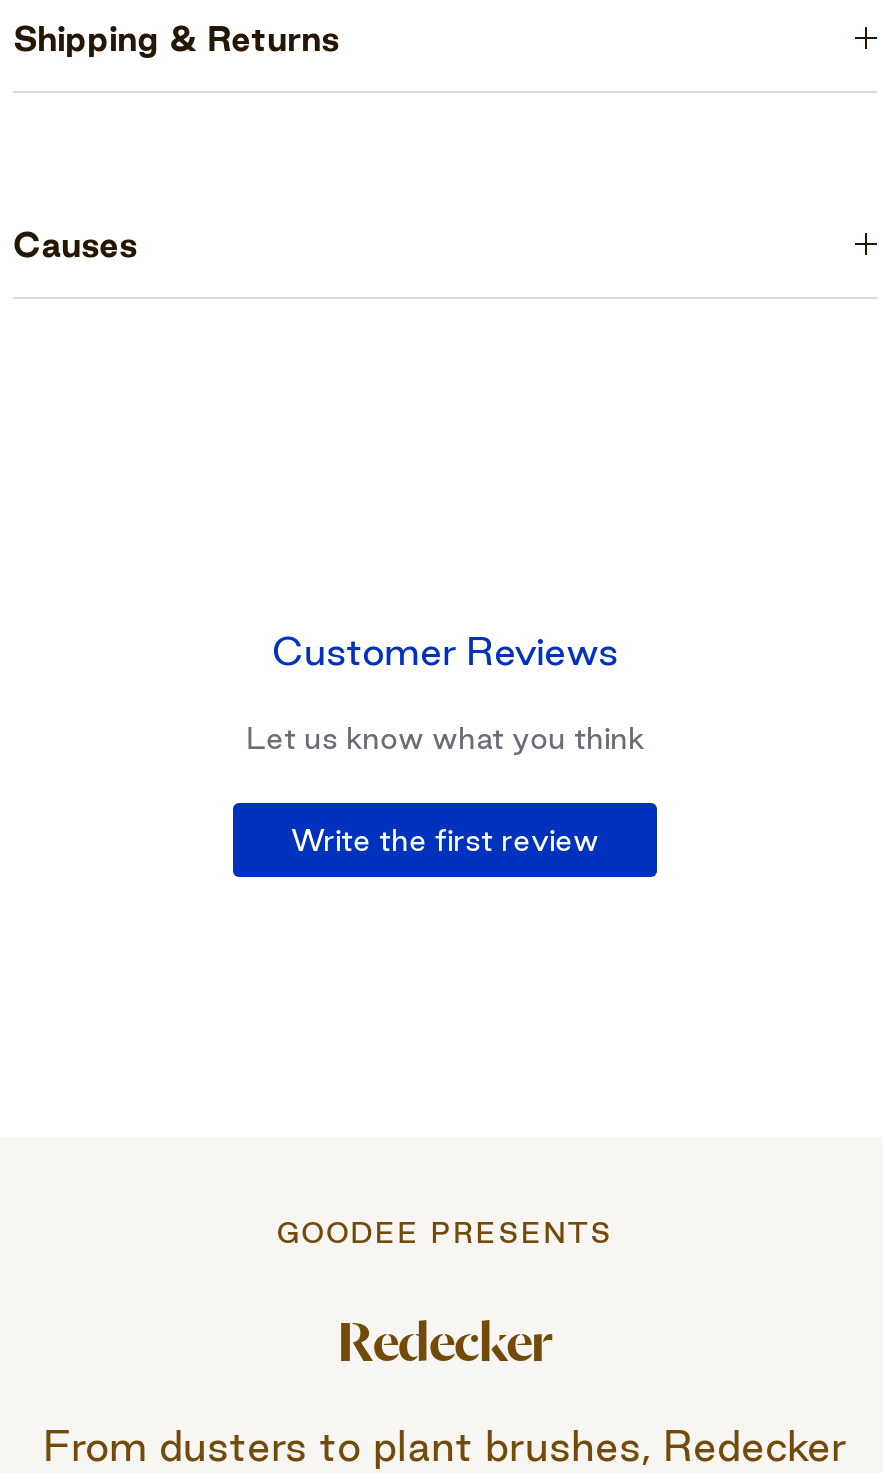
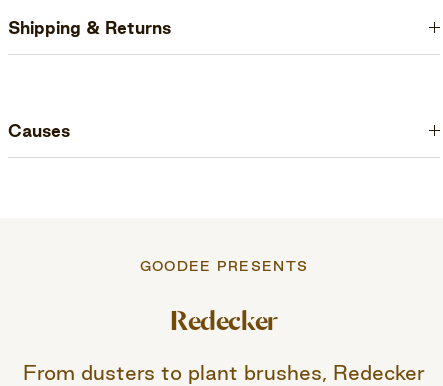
- Customer Reviews
- Let us know what you think
- Write the first review
